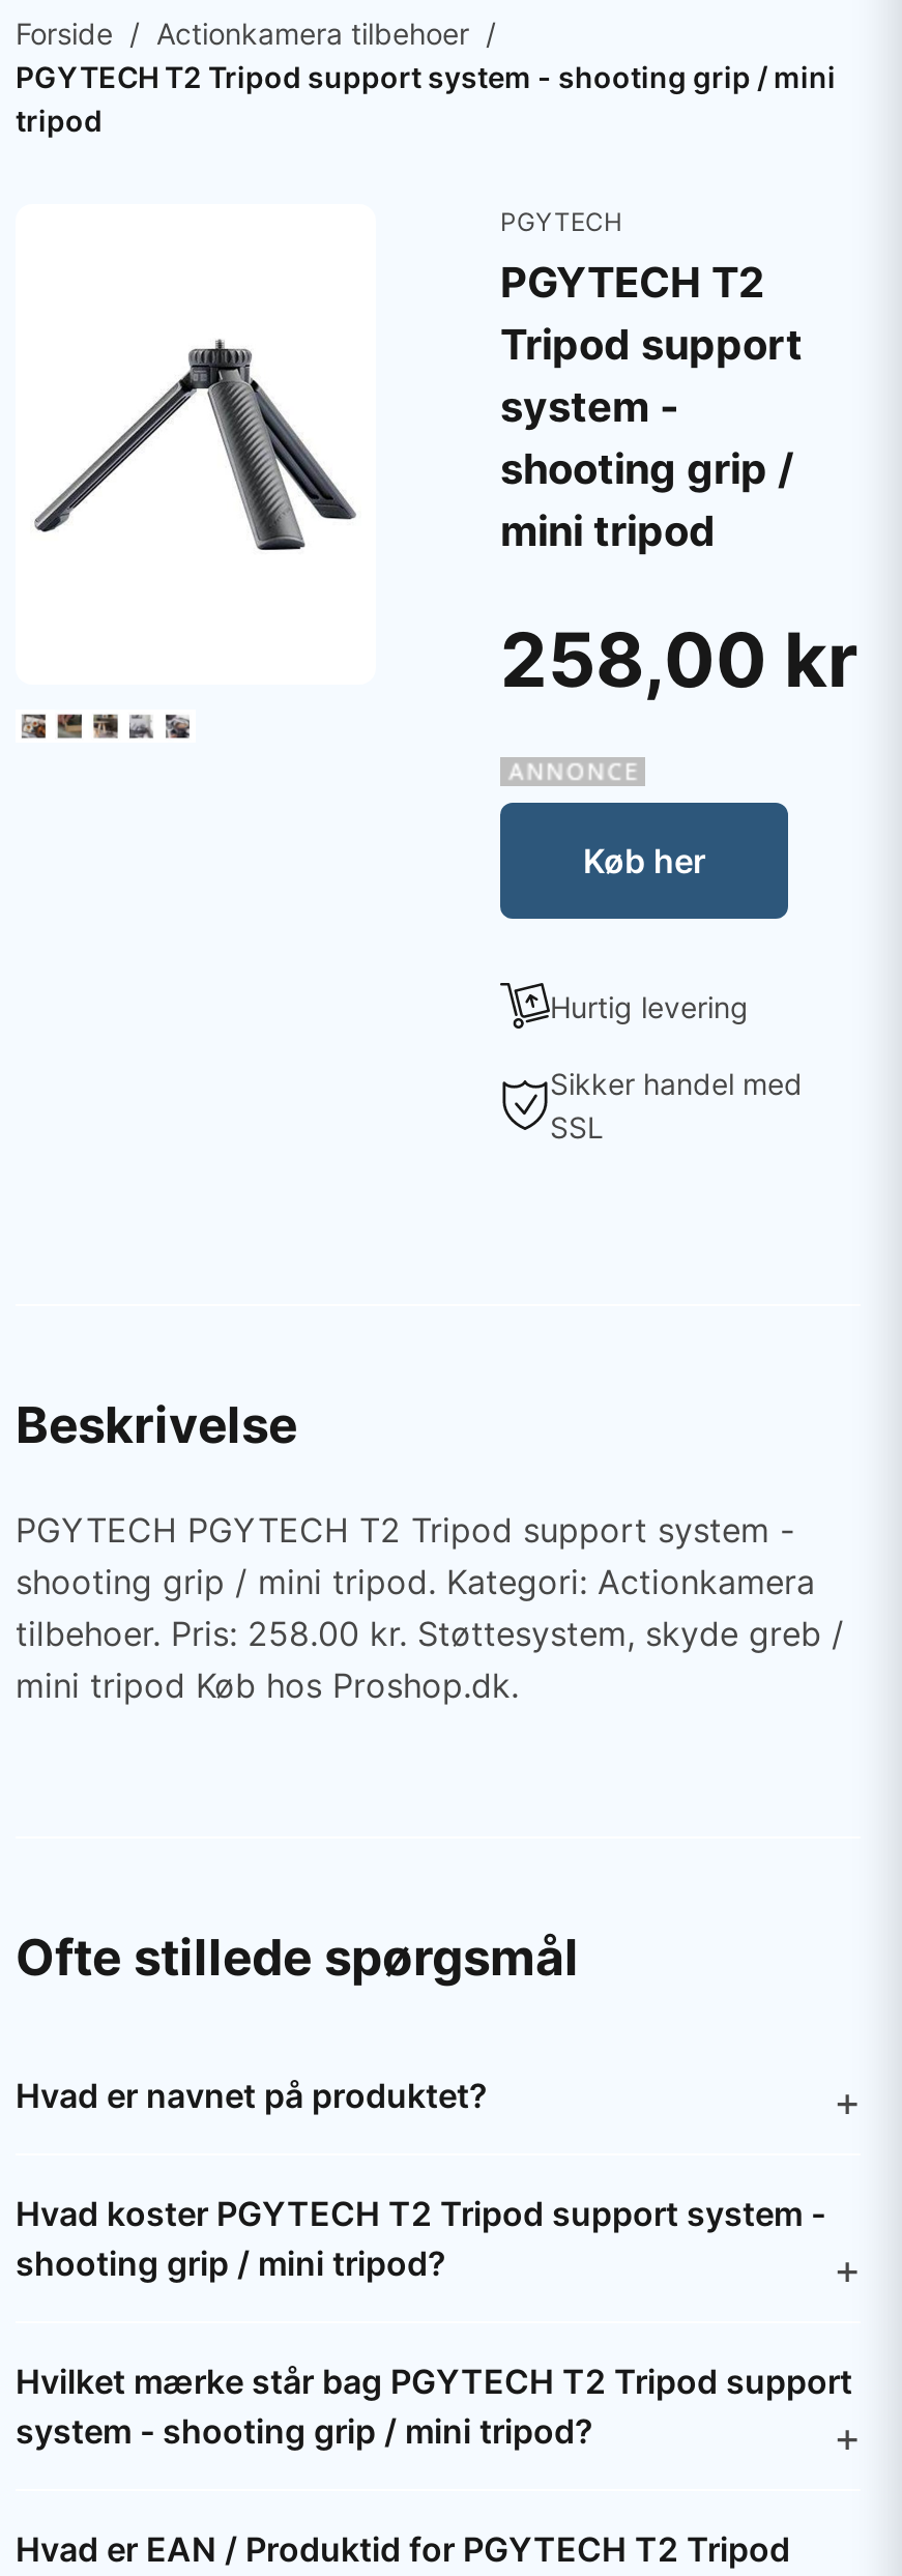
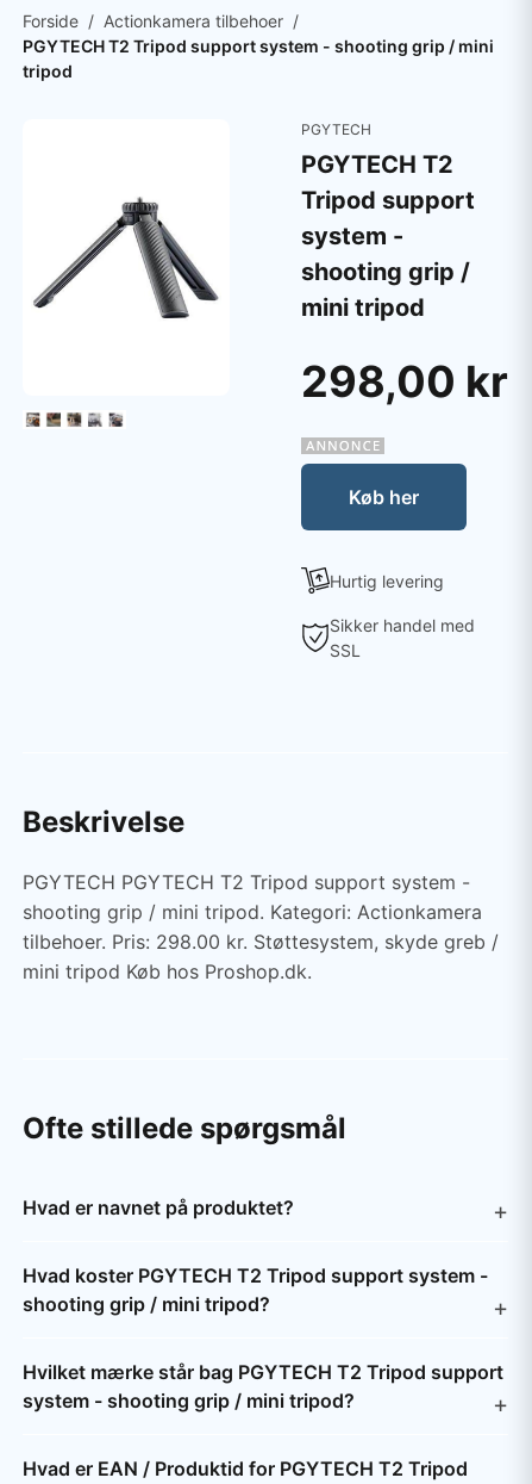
- 258,00 kr
+ 298,00 kr

- tilbehoer. Pris: 258.00 kr. Støttesystem, skyde greb /
+ tilbehoer. Pris: 298.00 kr. Støttesystem, skyde greb /
